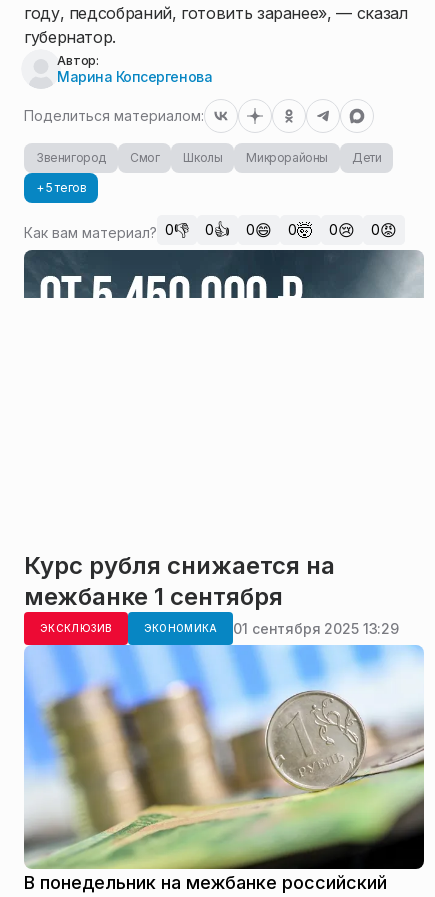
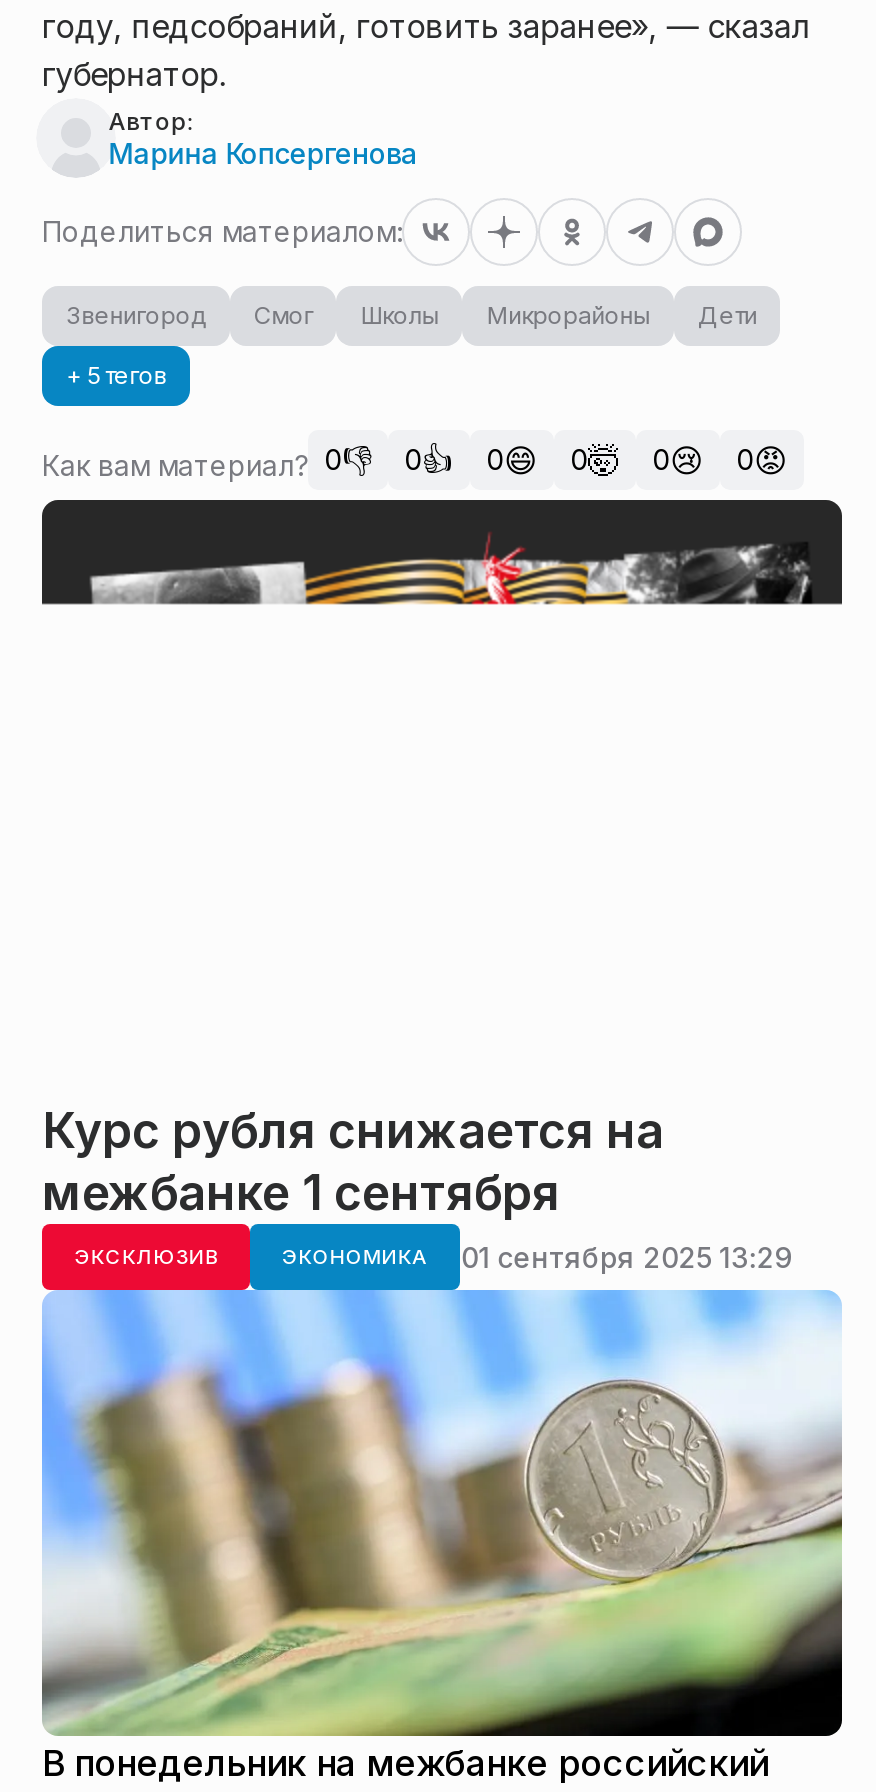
- [image]
+ [image]
